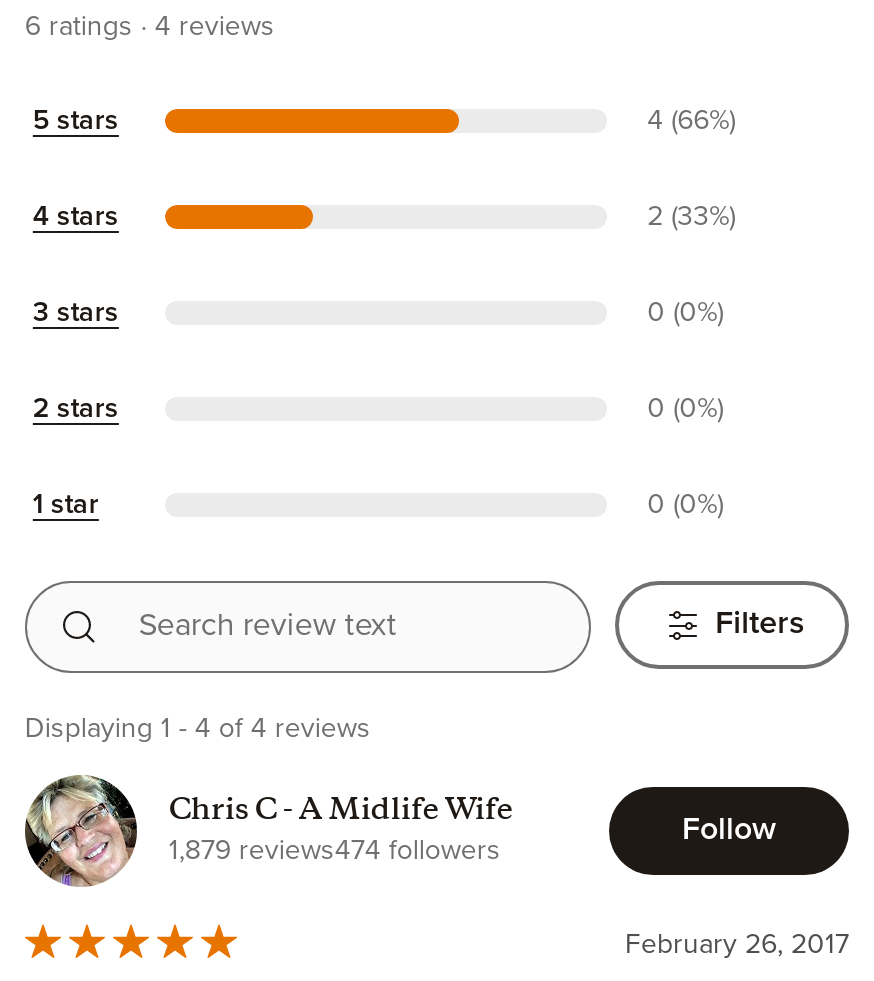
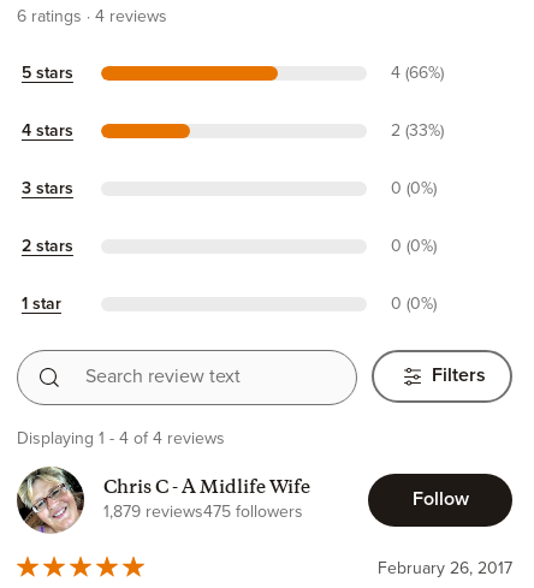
- 1,879 reviews474 followers
+ 1,879 reviews475 followers
